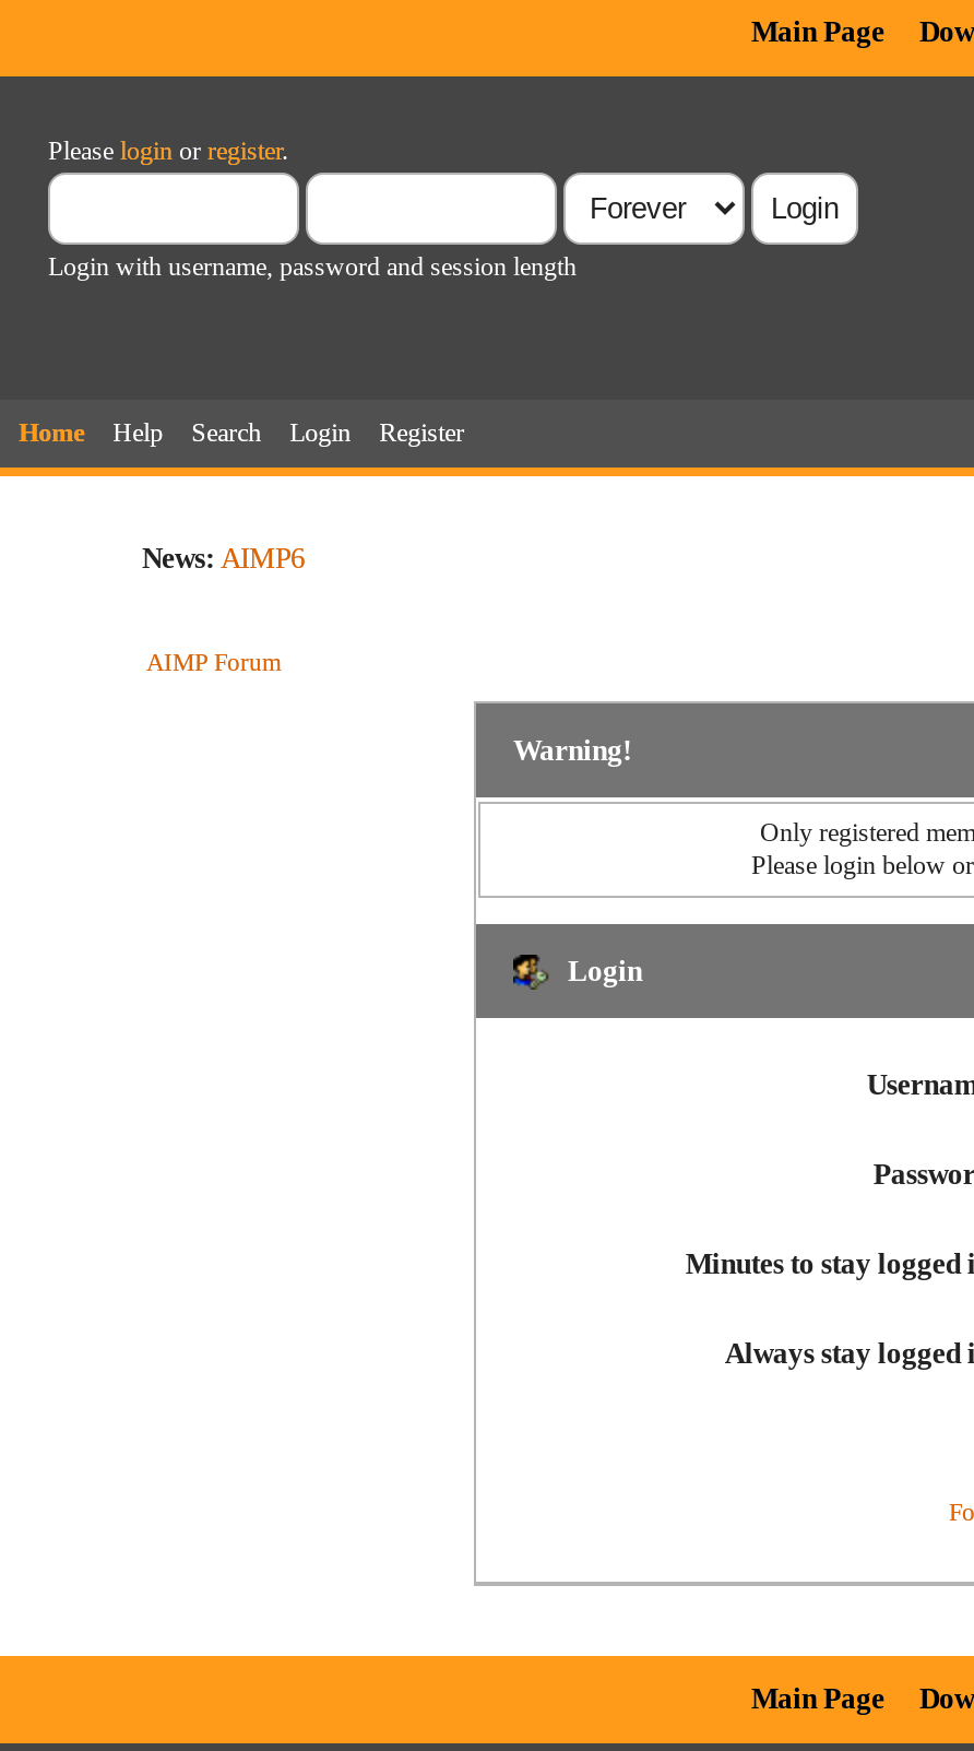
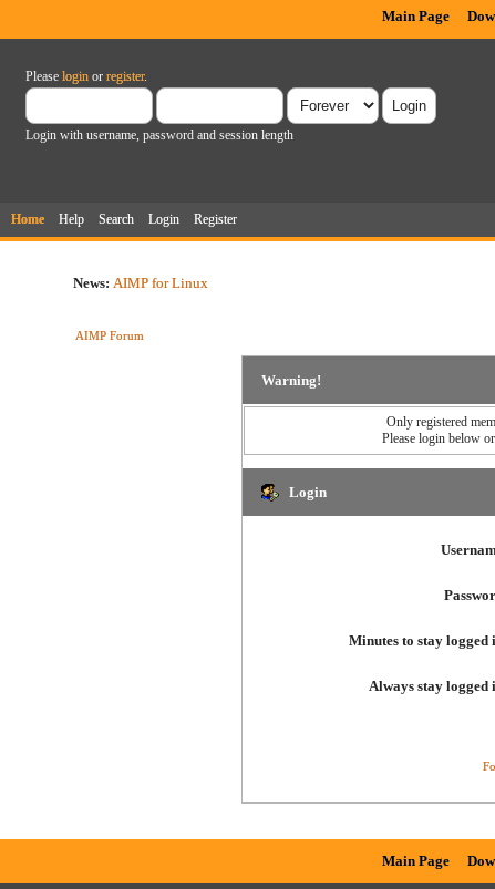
- News: AIMP6
+ News: AIMP for Linux
